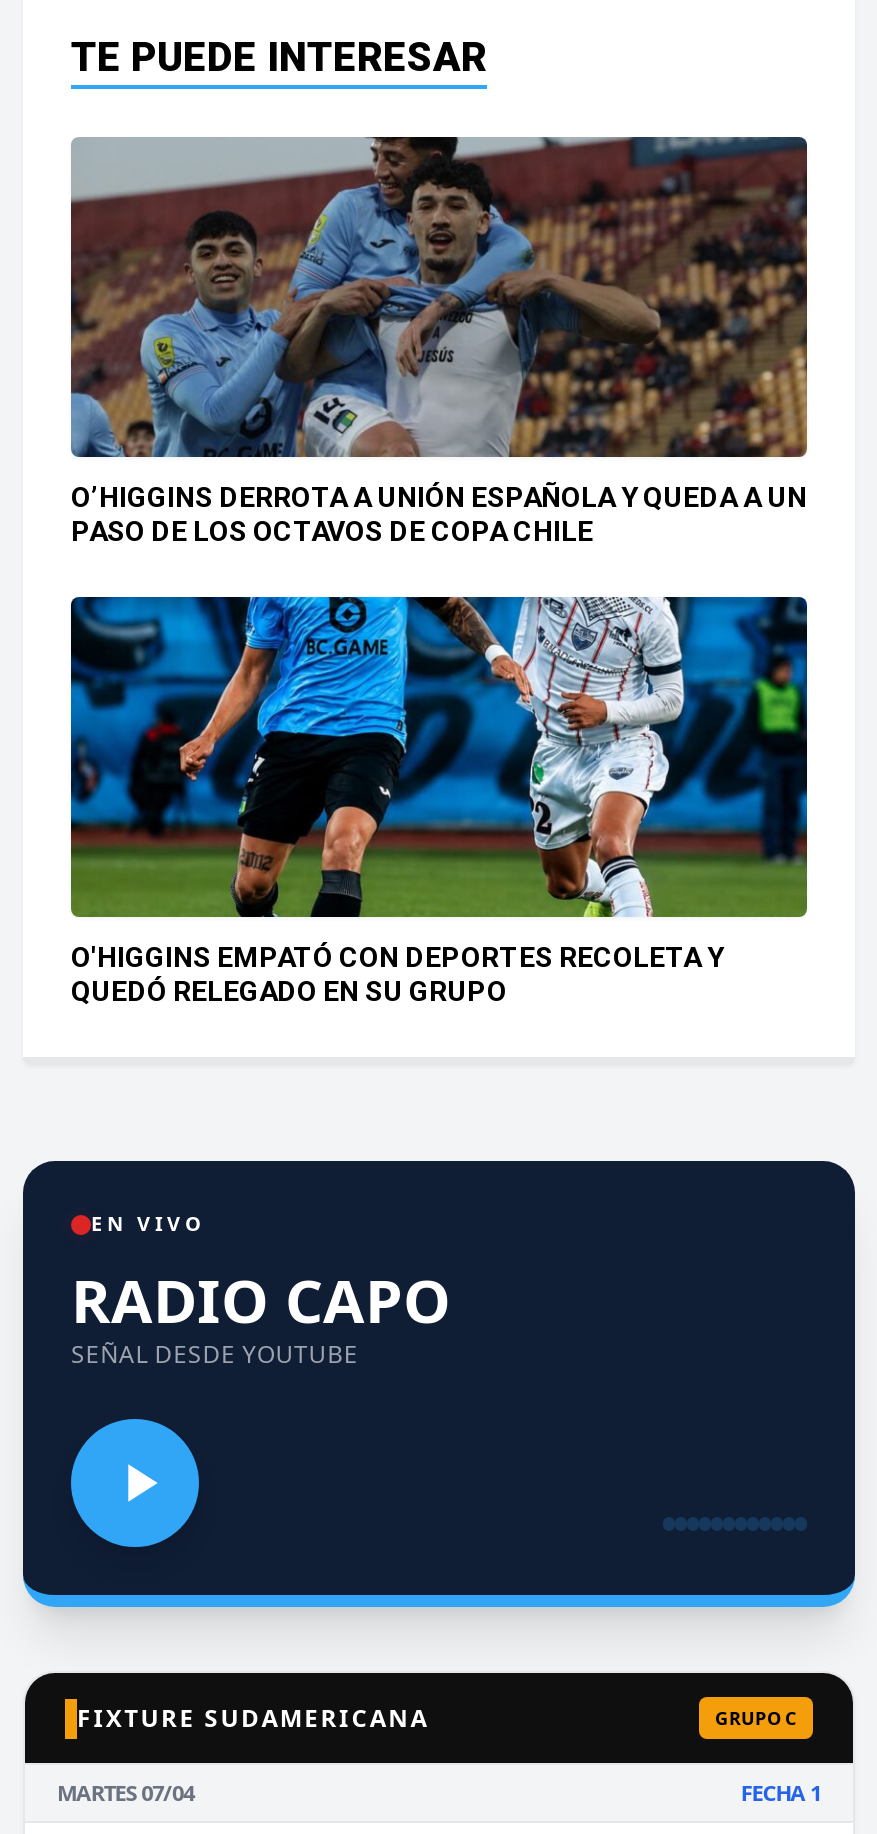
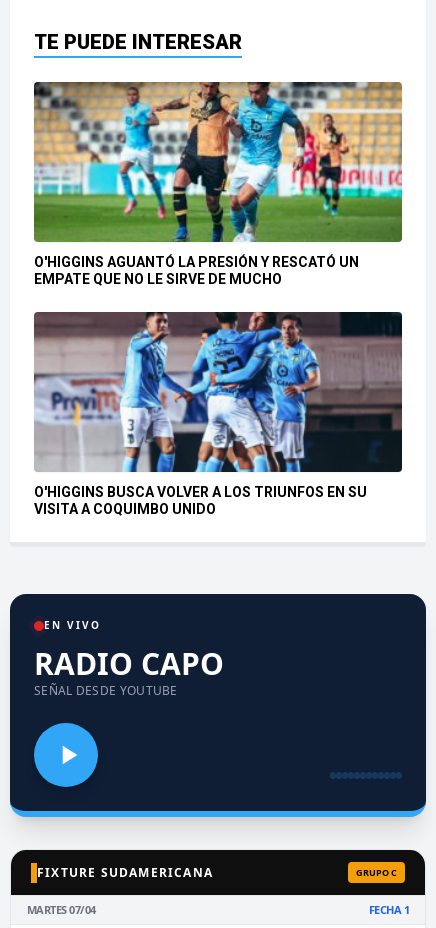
- [image]
- O’HIGGINS DERROTA A UNIÓN ESPAÑOLA Y QUEDA A UN
- PASO DE LOS OCTAVOS DE COPA CHILE
+ [image]
+ O'HIGGINS AGUANTÓ LA PRESIÓN Y RESCATÓ UN
+ EMPATE QUE NO LE SIRVE DE MUCHO

- [image]
- O'HIGGINS EMPATÓ CON DEPORTES RECOLETA Y
- QUEDÓ RELEGADO EN SU GRUPO
+ [image]
+ O'HIGGINS BUSCA VOLVER A LOS TRIUNFOS EN SU
+ VISITA A COQUIMBO UNIDO
